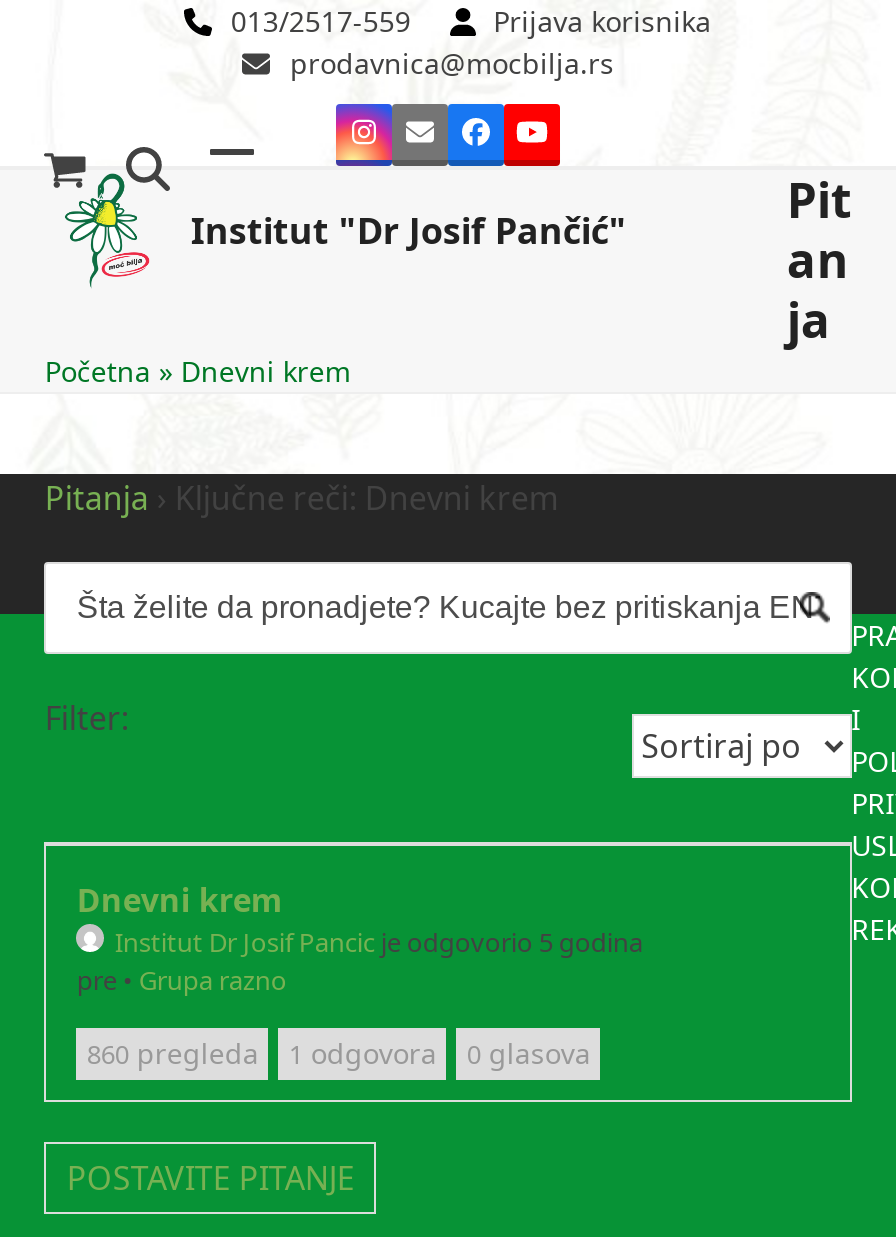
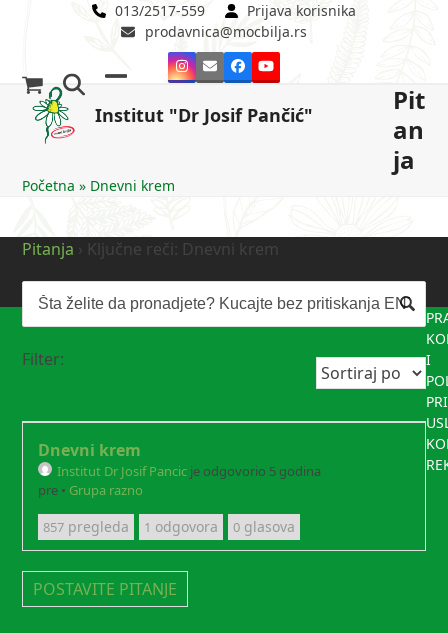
- 860 pregleda 1 odgovora 0 glasova
+ 857 pregleda 1 odgovora 0 glasova
